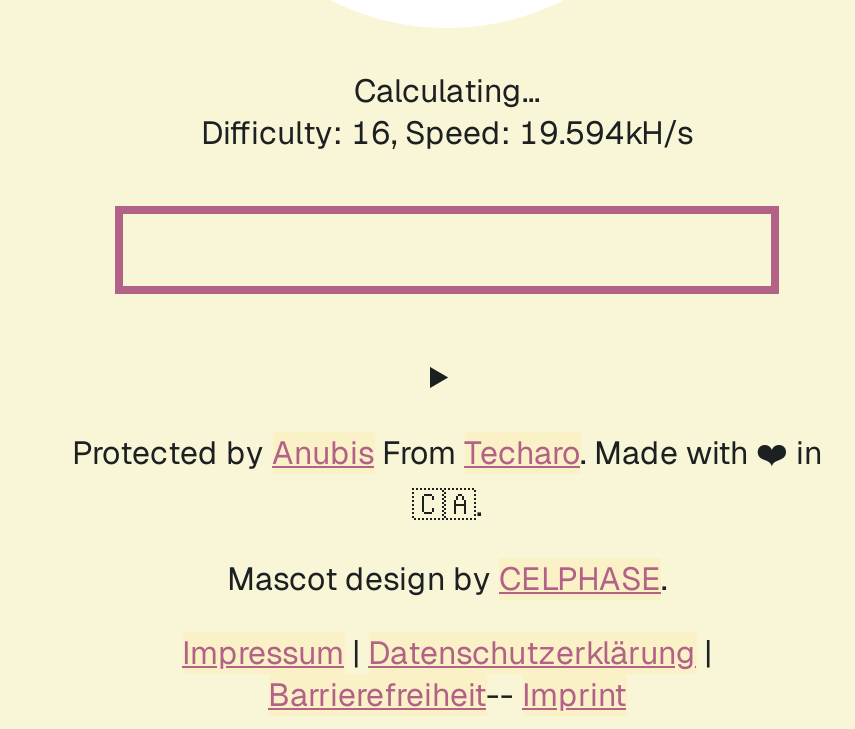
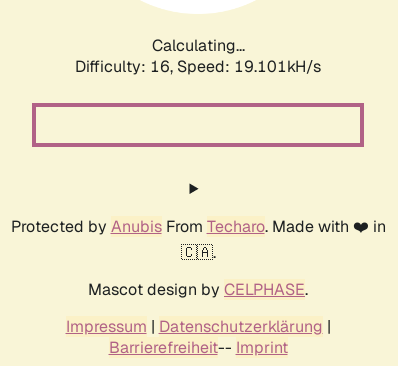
- Difficulty: 16, Speed: 19.594kH/s
+ Difficulty: 16, Speed: 19.101kH/s
